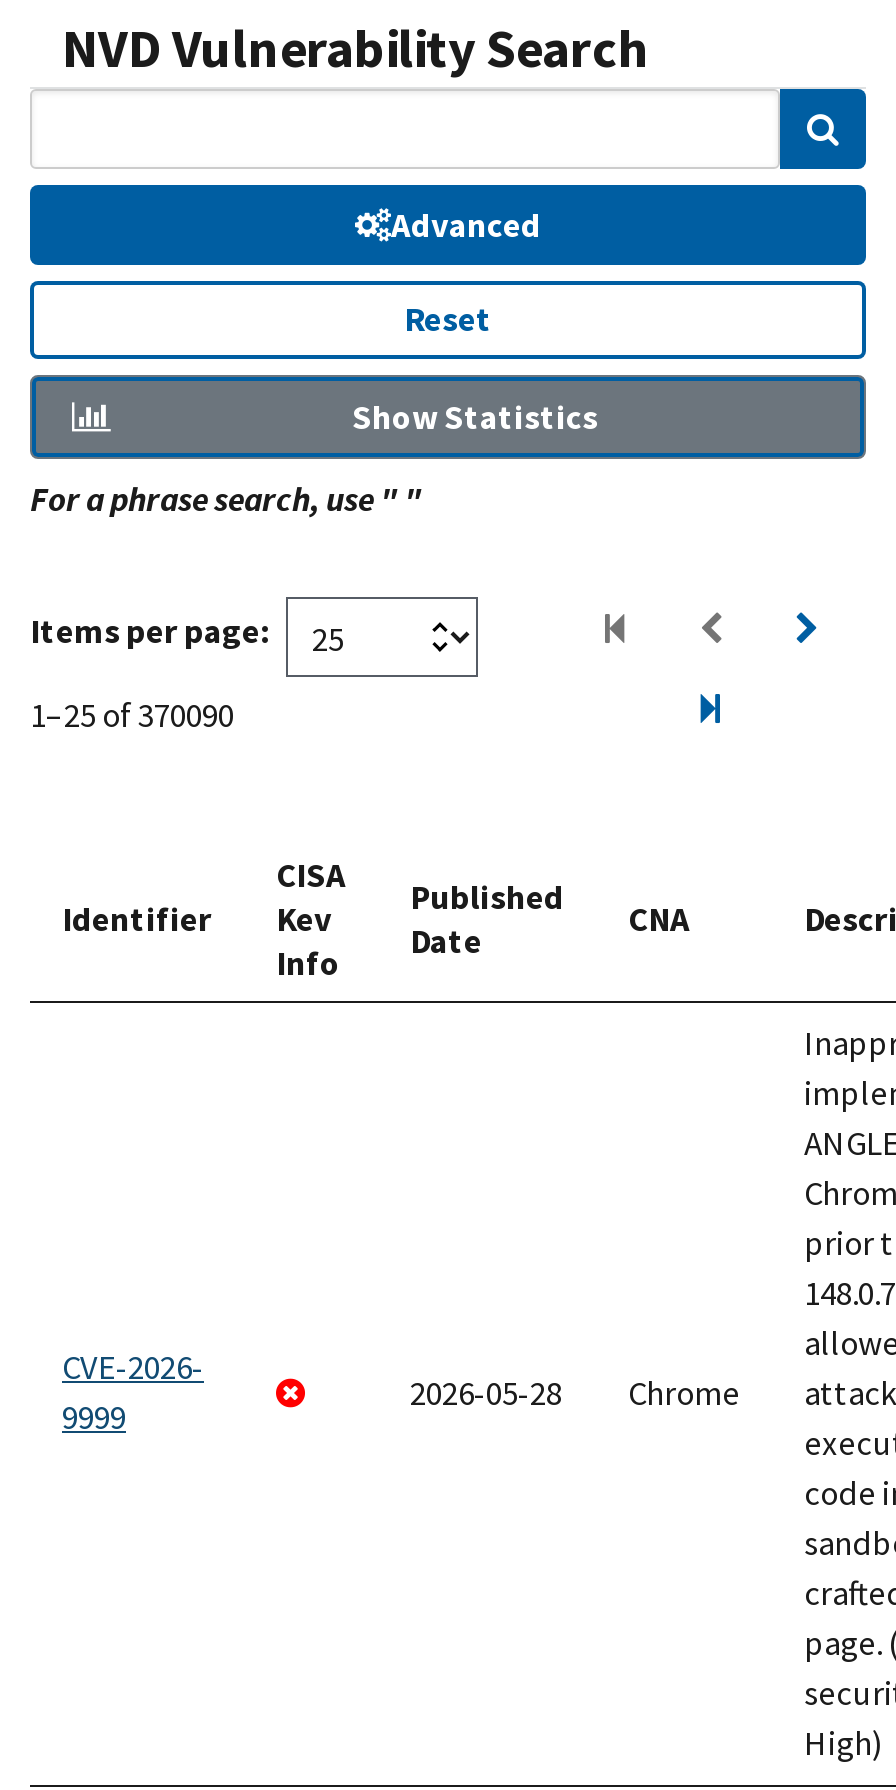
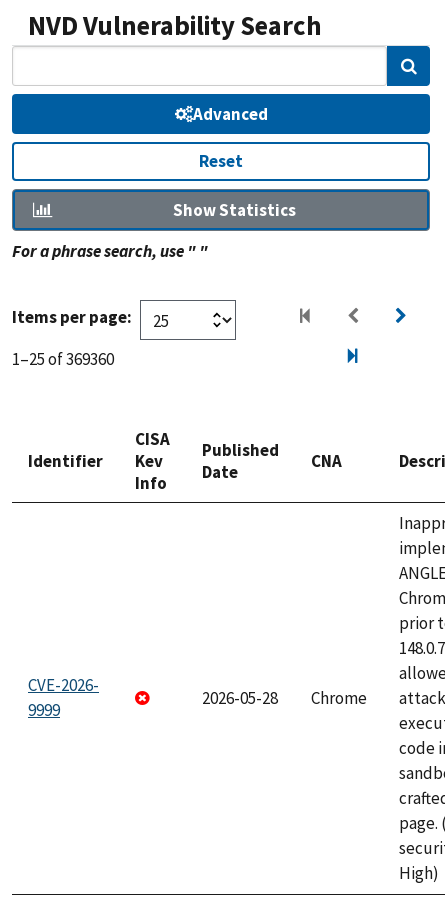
- 1–25 of 370090
+ 1–25 of 369360
